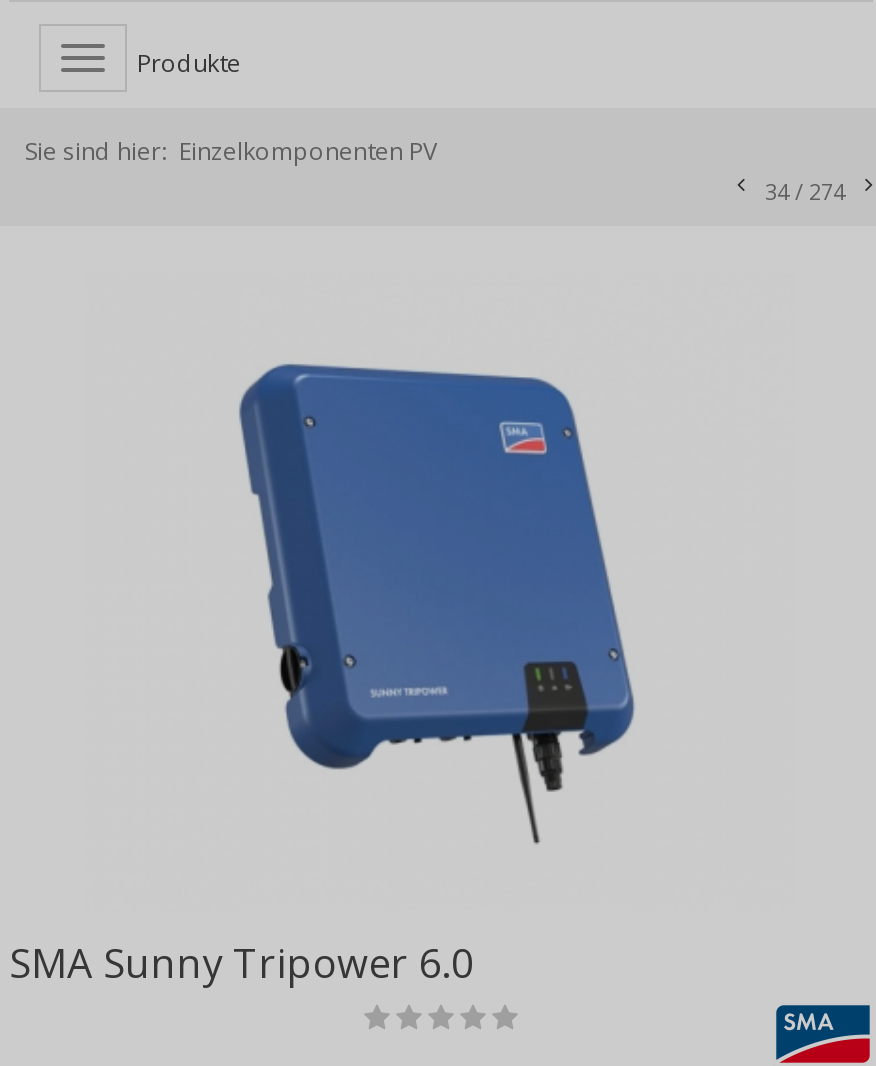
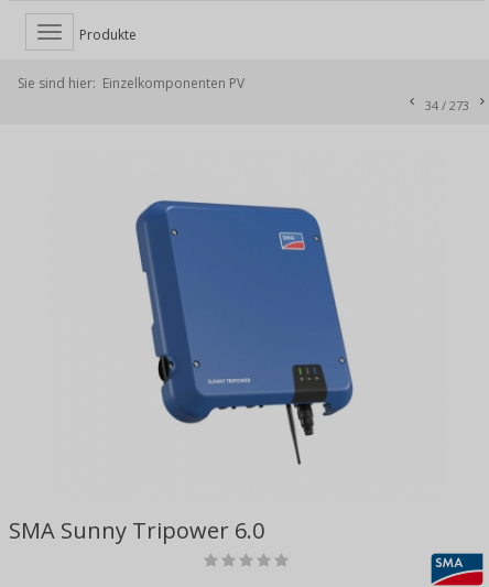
- 34/ 274
+ 34/ 273
